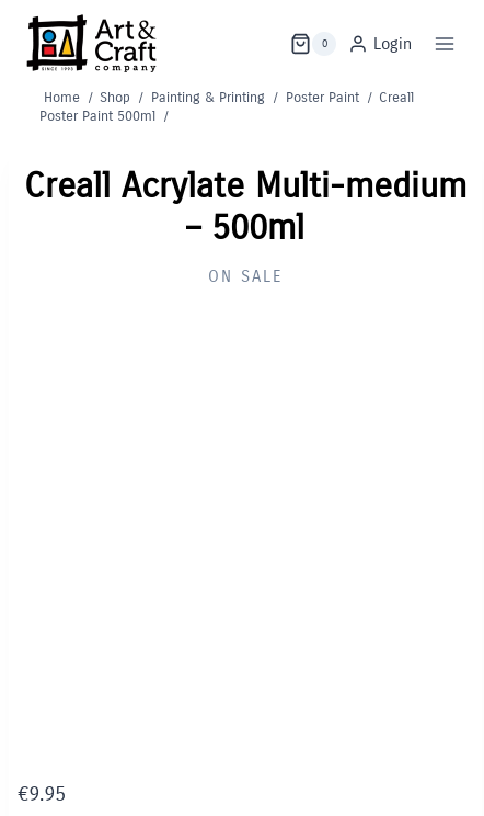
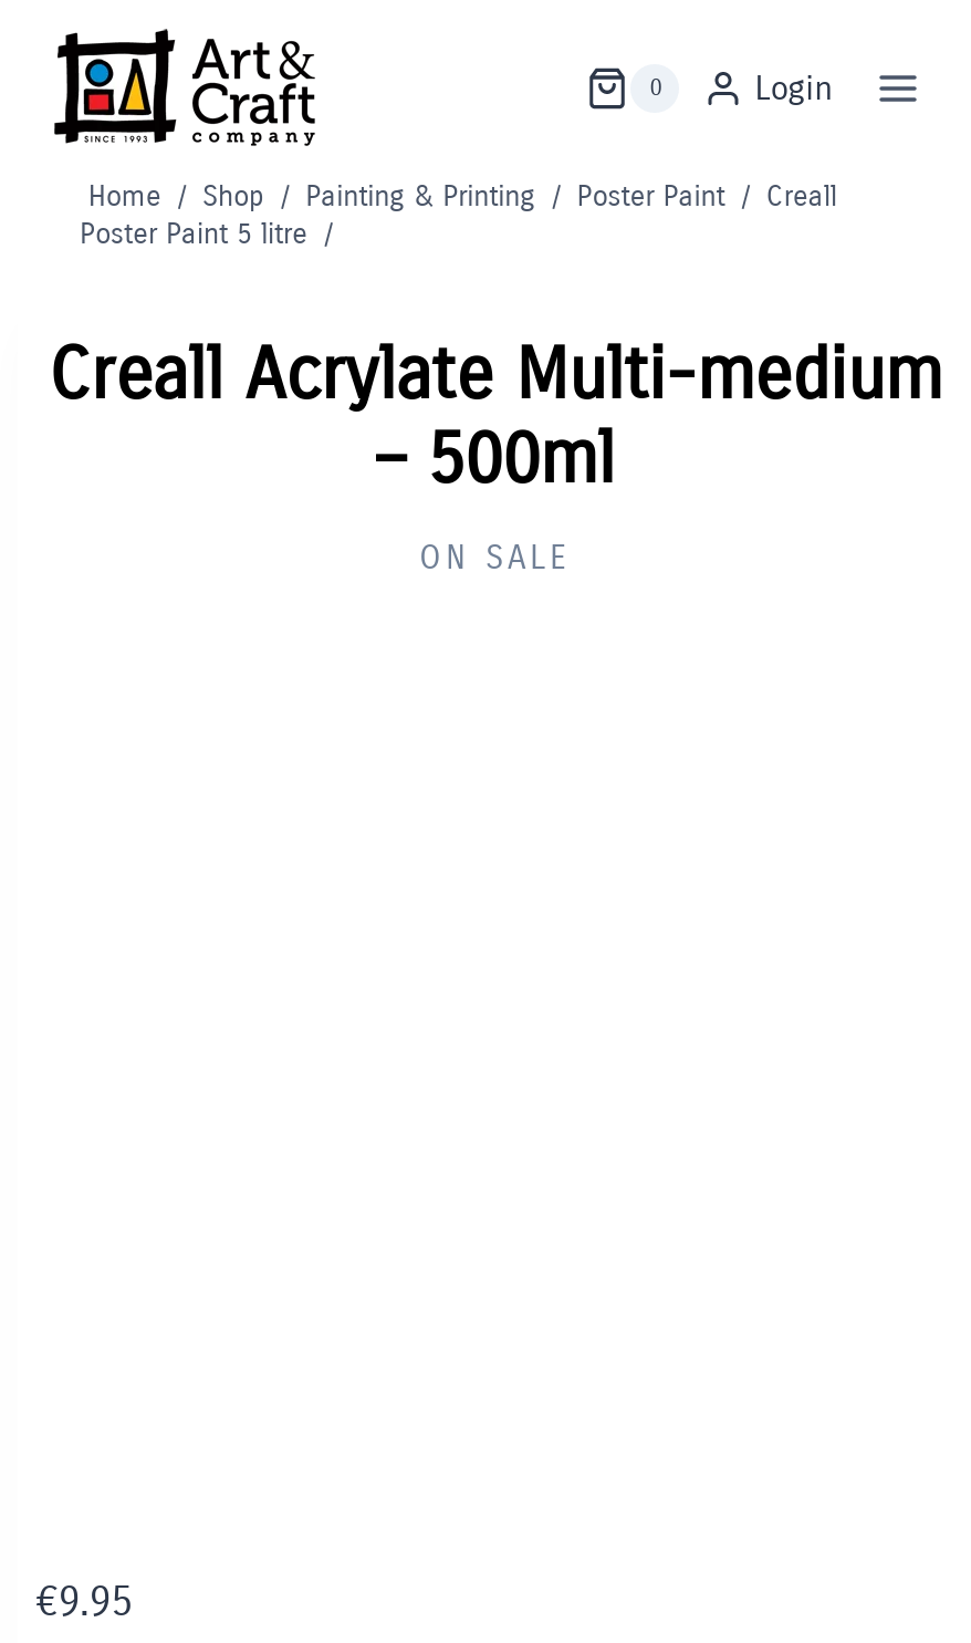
- Poster Paint 500ml /
+ Poster Paint 5 litre /
